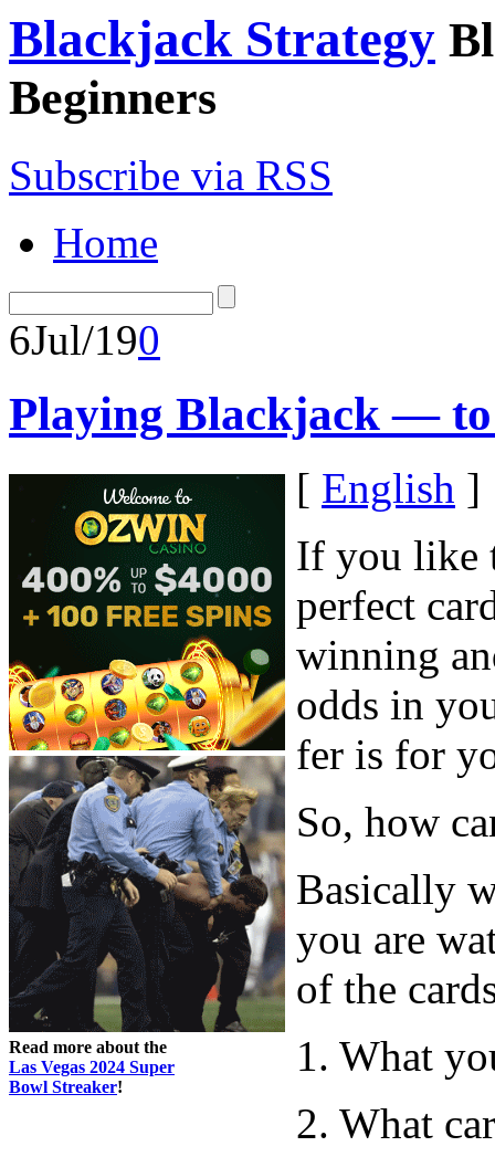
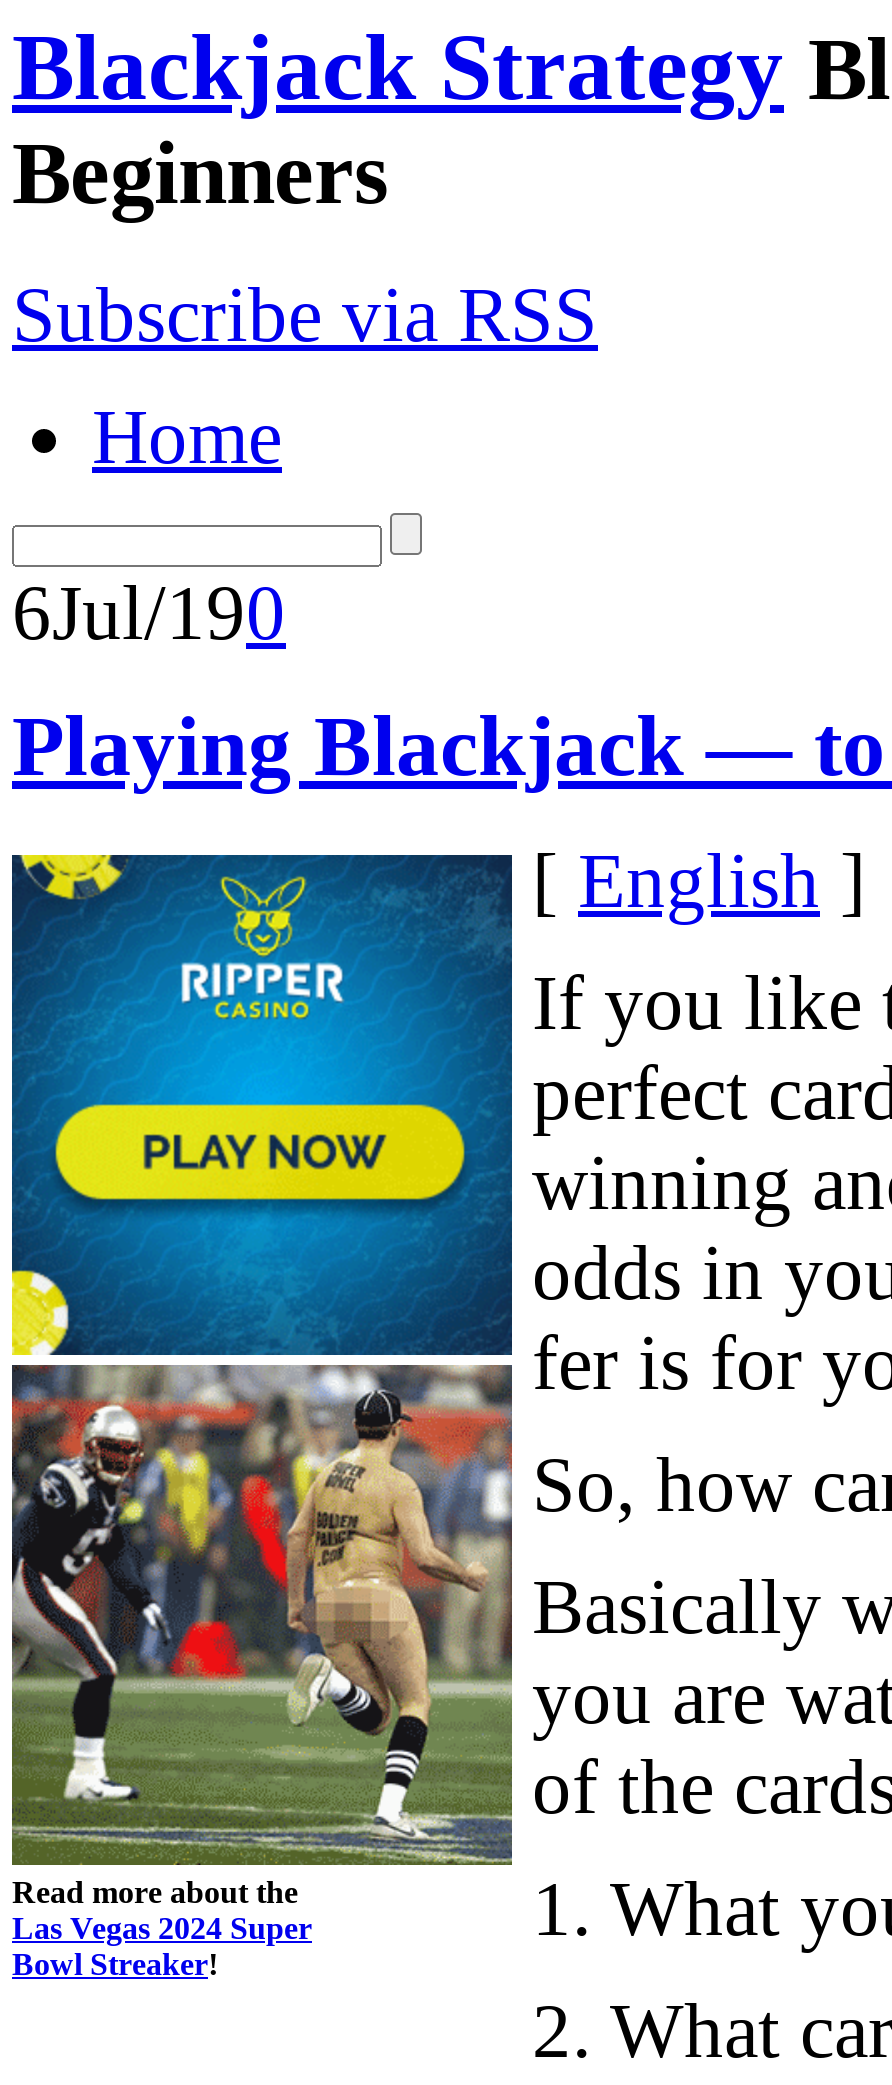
- [image]
+ [image]
